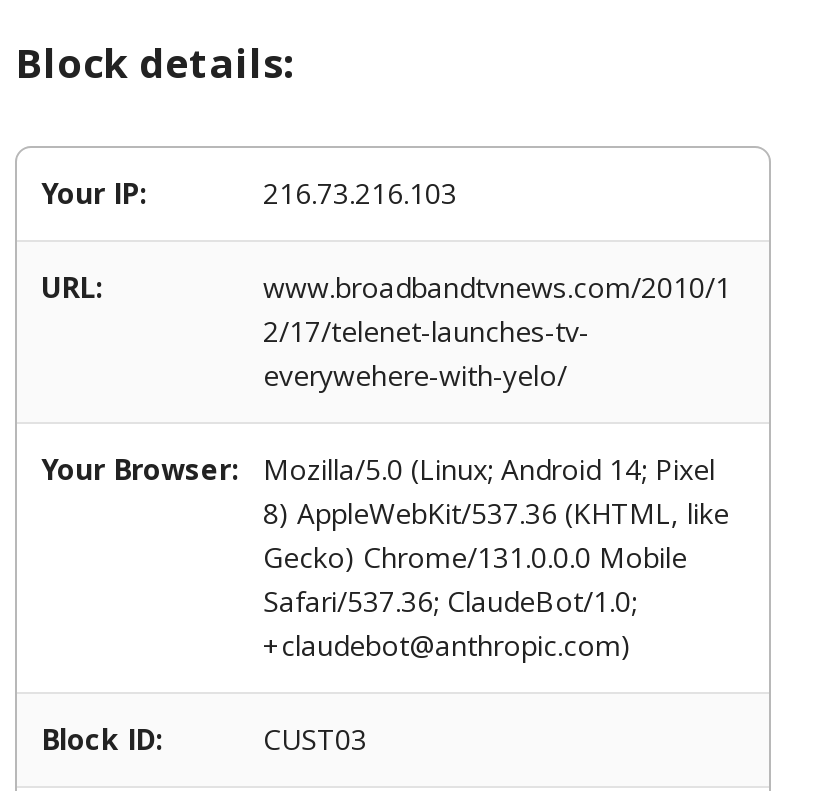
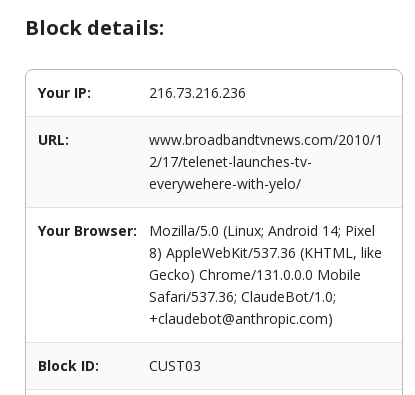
- 216.73.216.103
+ 216.73.216.236
